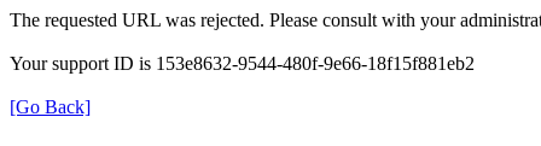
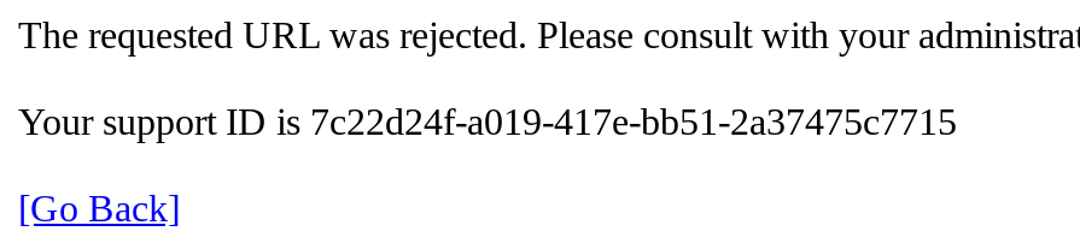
- Your support ID is 153e8632-9544-480f-9e66-18f15f881eb2
+ Your support ID is 7c22d24f-a019-417e-bb51-2a37475c7715
